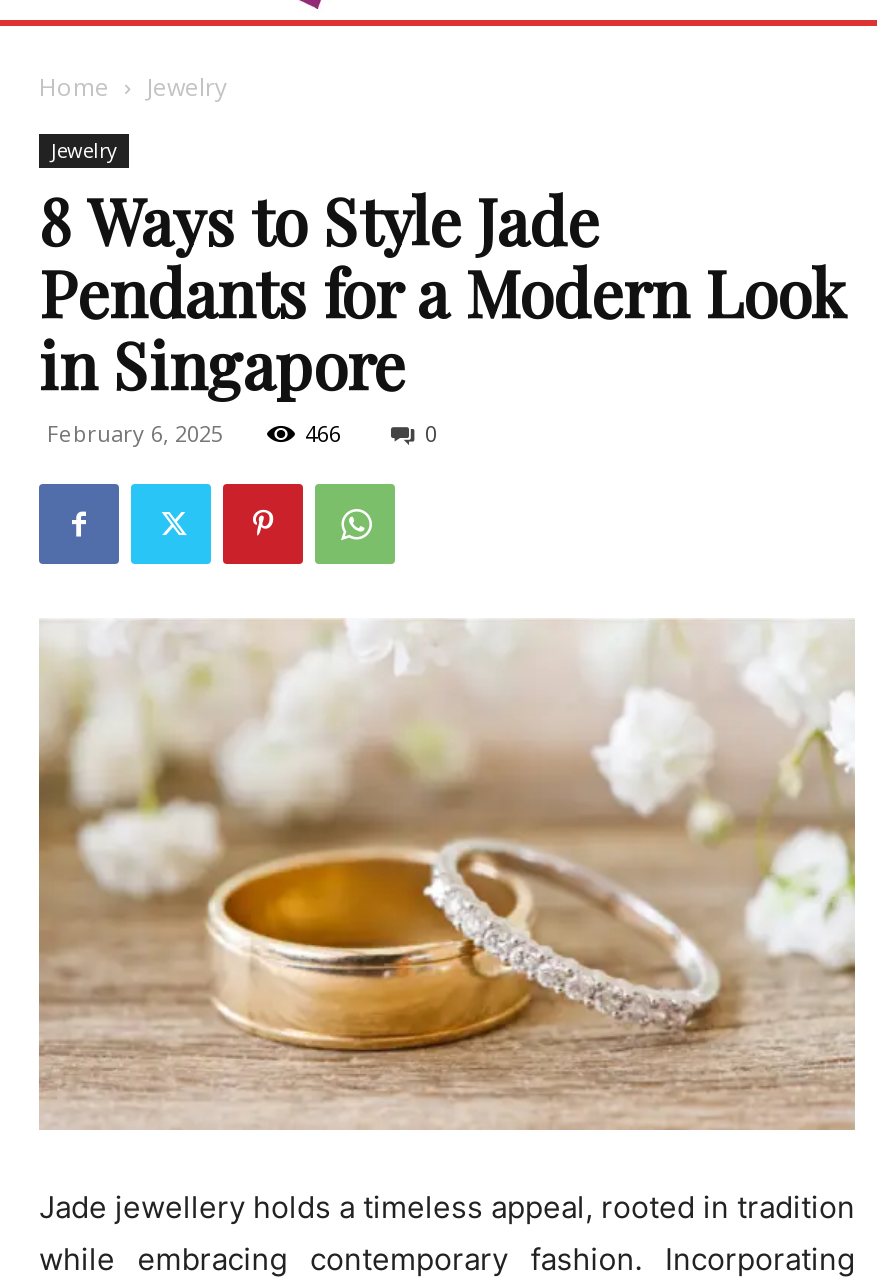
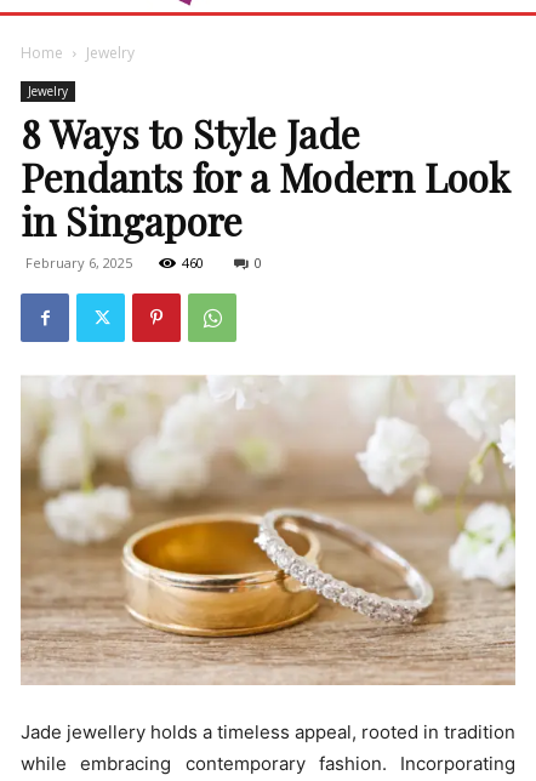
- 466
+ 460
